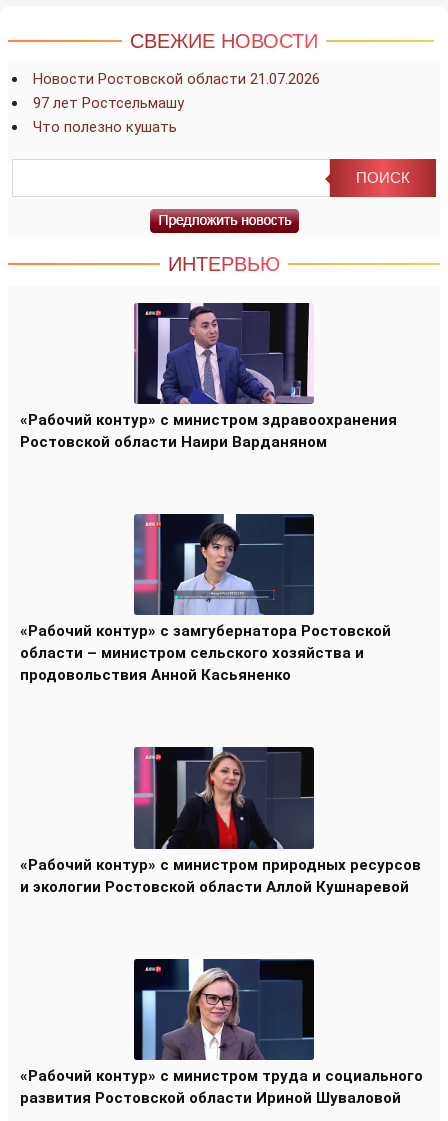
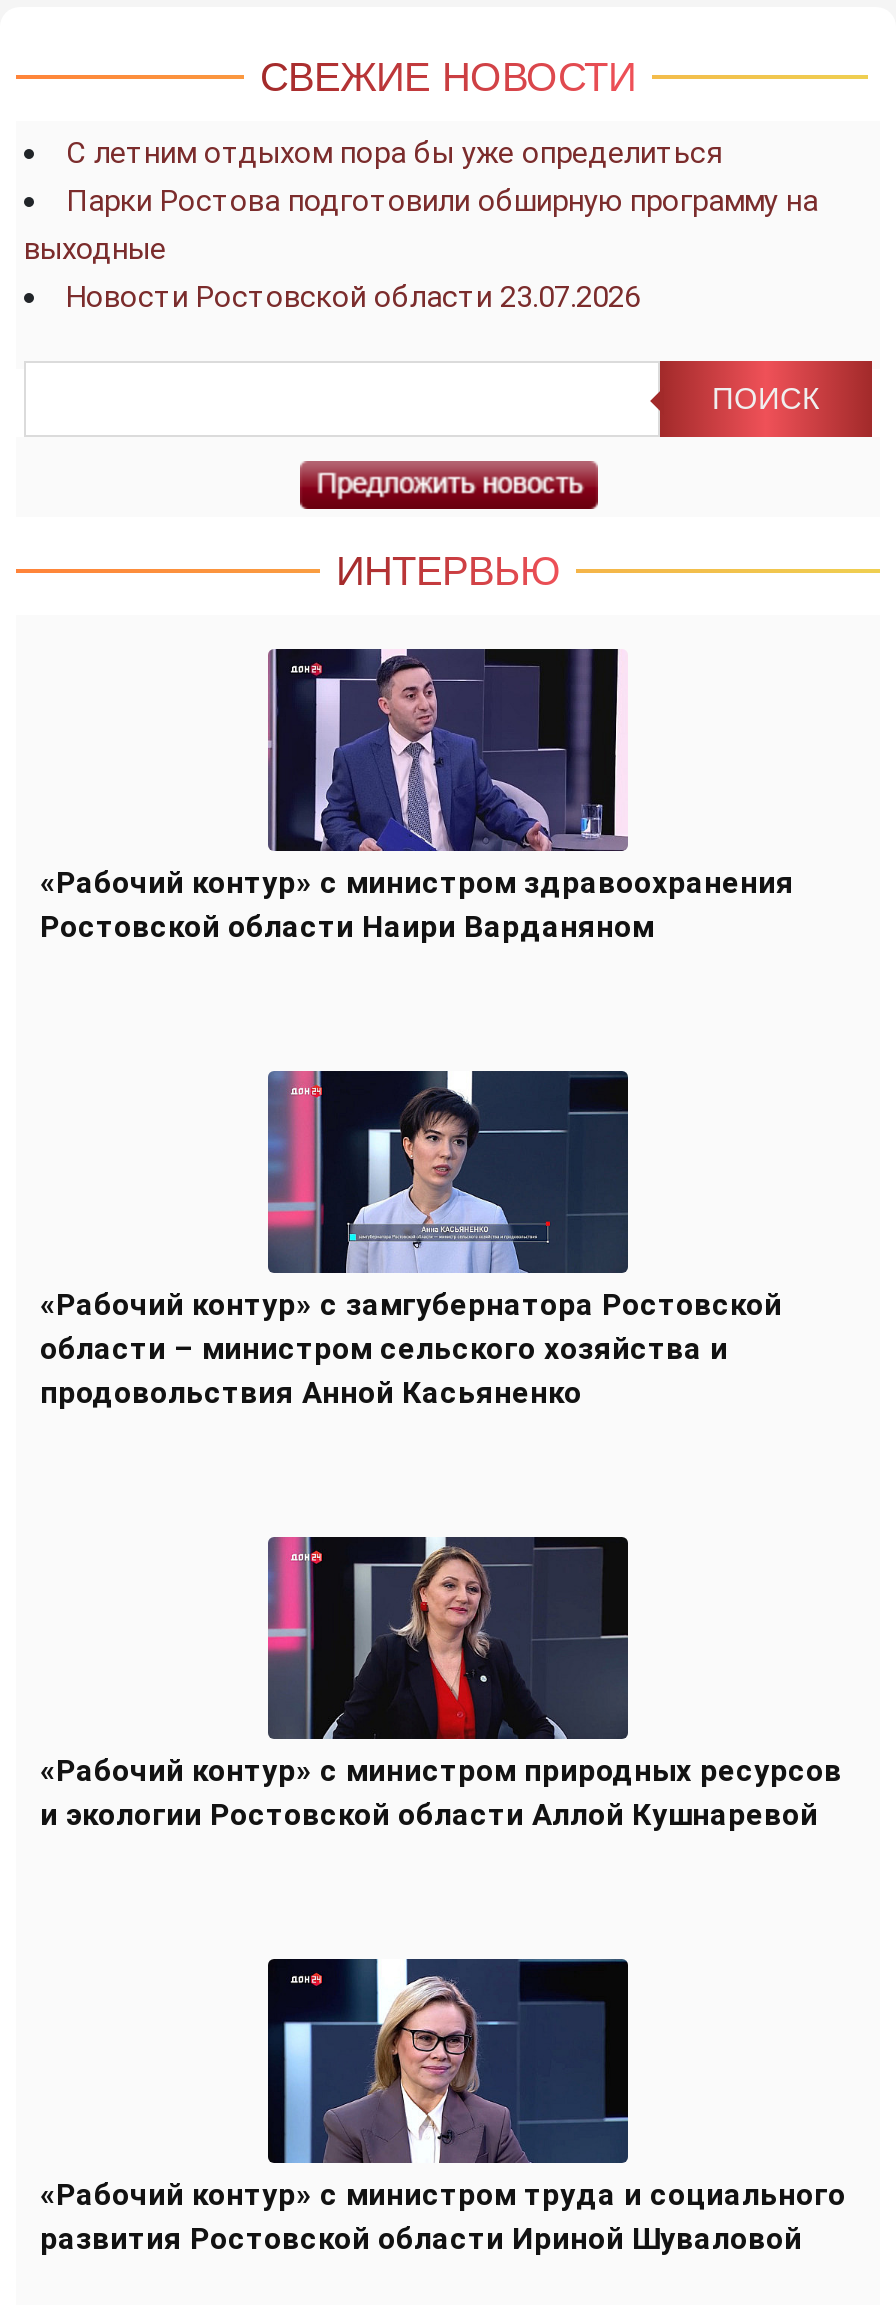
- Новости Ростовской области 21.07.2026
- 97 лет Ростсельмашу
- Что полезно кушать
+ С летним отдыхом пора бы уже определиться
+ Парки Ростова подготовили обширную программу на
+ выходные
+ Новости Ростовской области 23.07.2026
